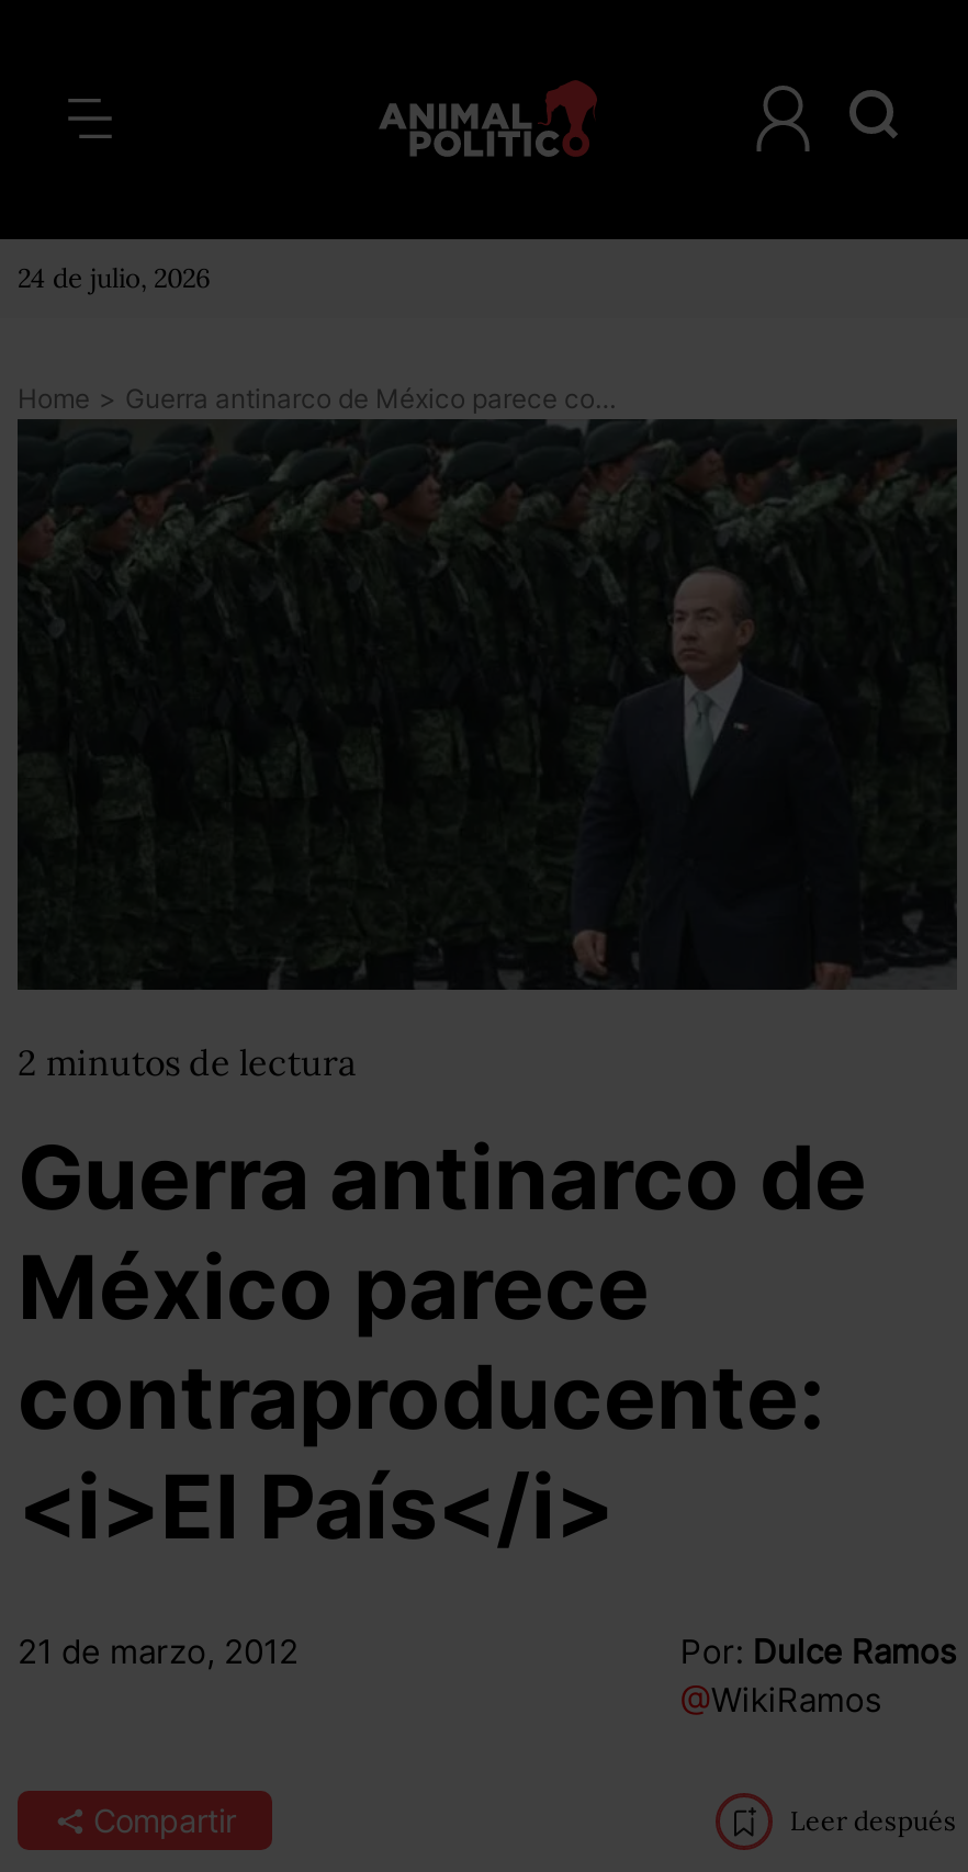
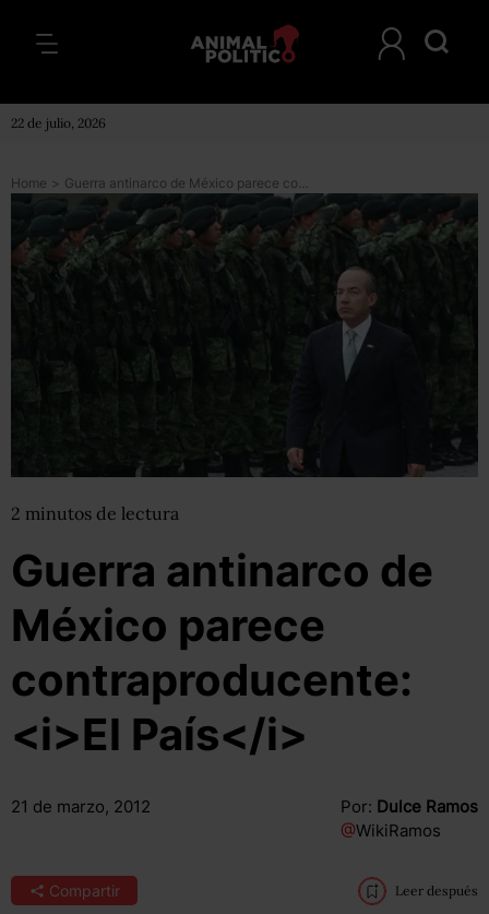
- 24 de julio, 2026
+ 22 de julio, 2026
